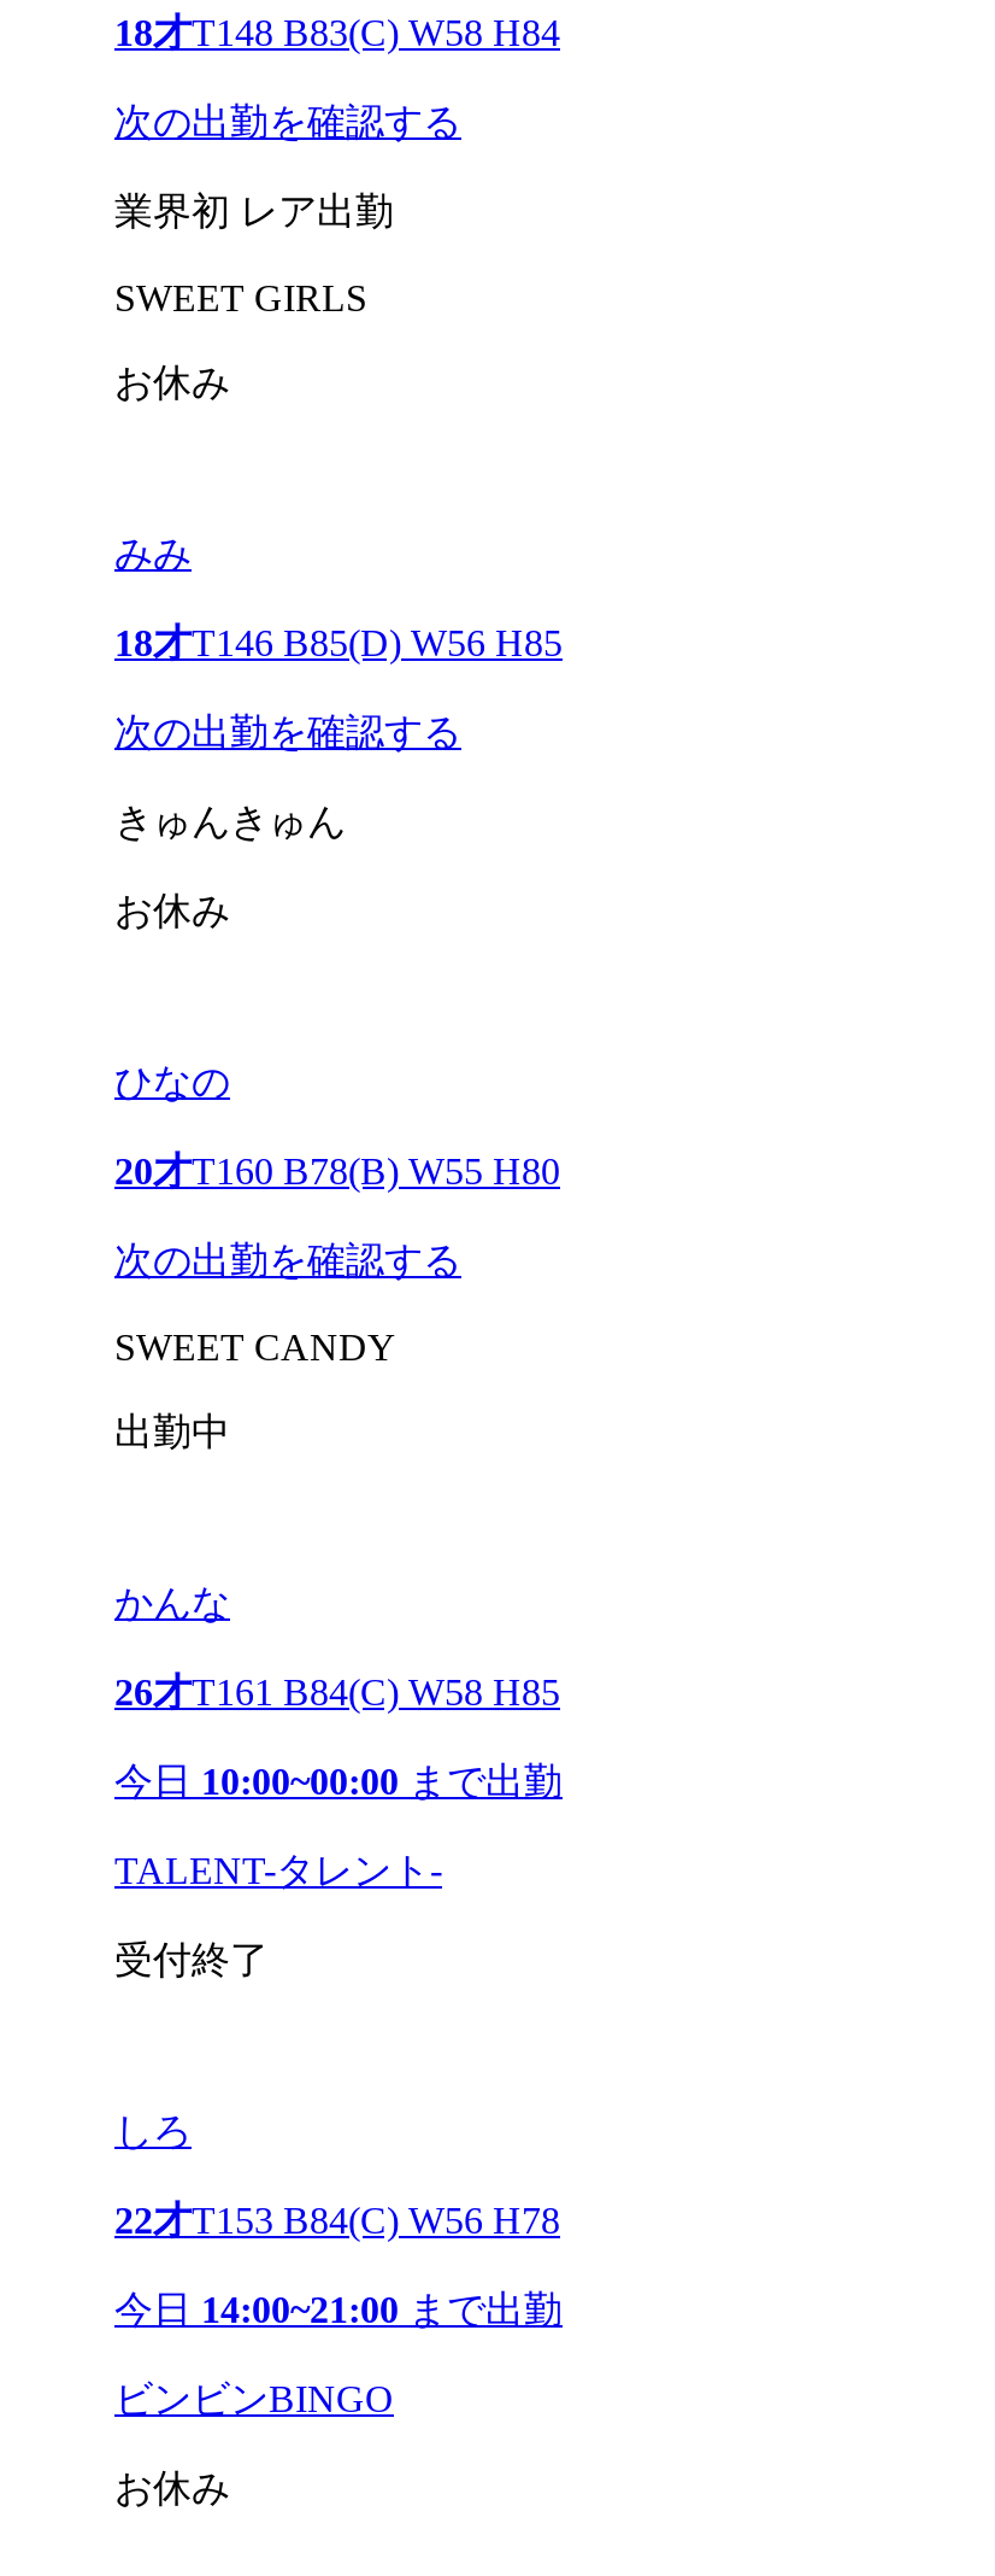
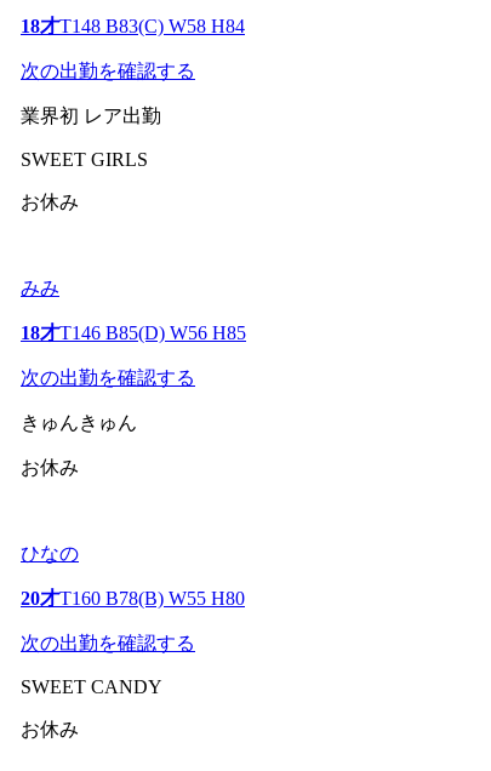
- 出勤中

- かんな
- 26才T161 B84(C) W58 H85
- 今日10:00~00:00まで出勤
- TALENT-タレント-
- 受付終了

- しろ
- 22才T153 B84(C) W56 H78
- 今日14:00~21:00まで出勤
- ビンビンBINGO
